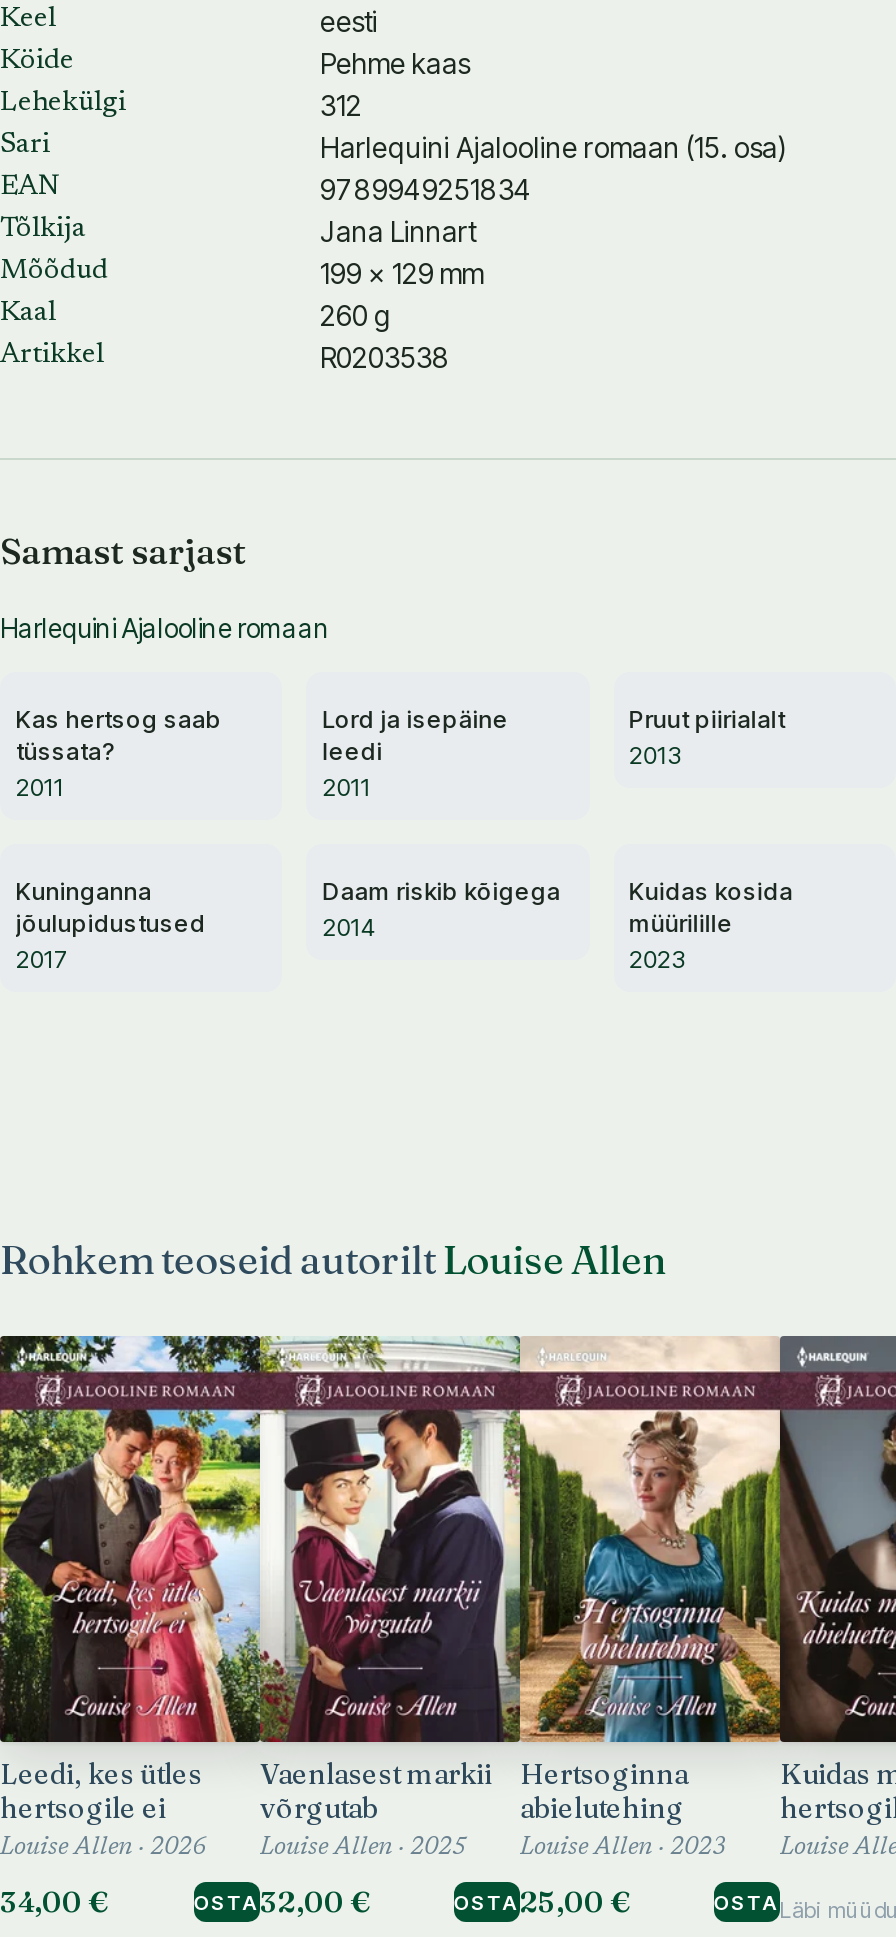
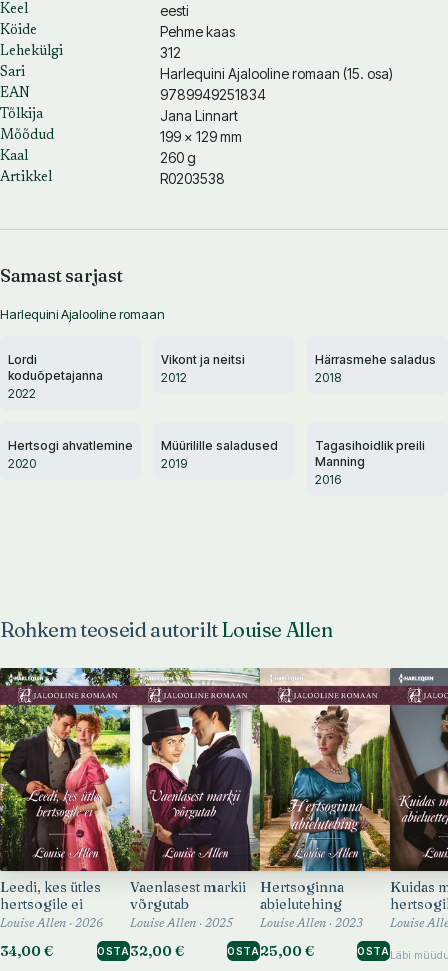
- Kas hertsog saab
- tüssata?
- 2011
+ Lordi
+ koduõpetajanna
+ 2022

- Lord ja isepäine
- leedi
- 2011
+ Vikont ja neitsi
+ 2012

- Pruut piirialalt
- 2013
+ Härrasmehe saladus
+ 2018

- Kuninganna
- jõulupidustused
- 2017
+ Hertsogi ahvatlemine
+ 2020

- Daam riskib kõigega
- 2014
+ Müürilille saladused
+ 2019

- Kuidas kosida
- müürilille
- 2023
+ Tagasihoidlik preili
+ Manning
+ 2016
